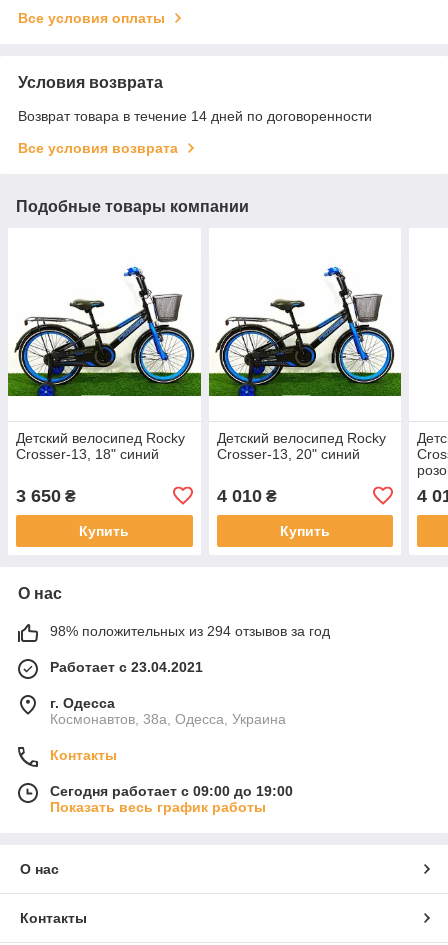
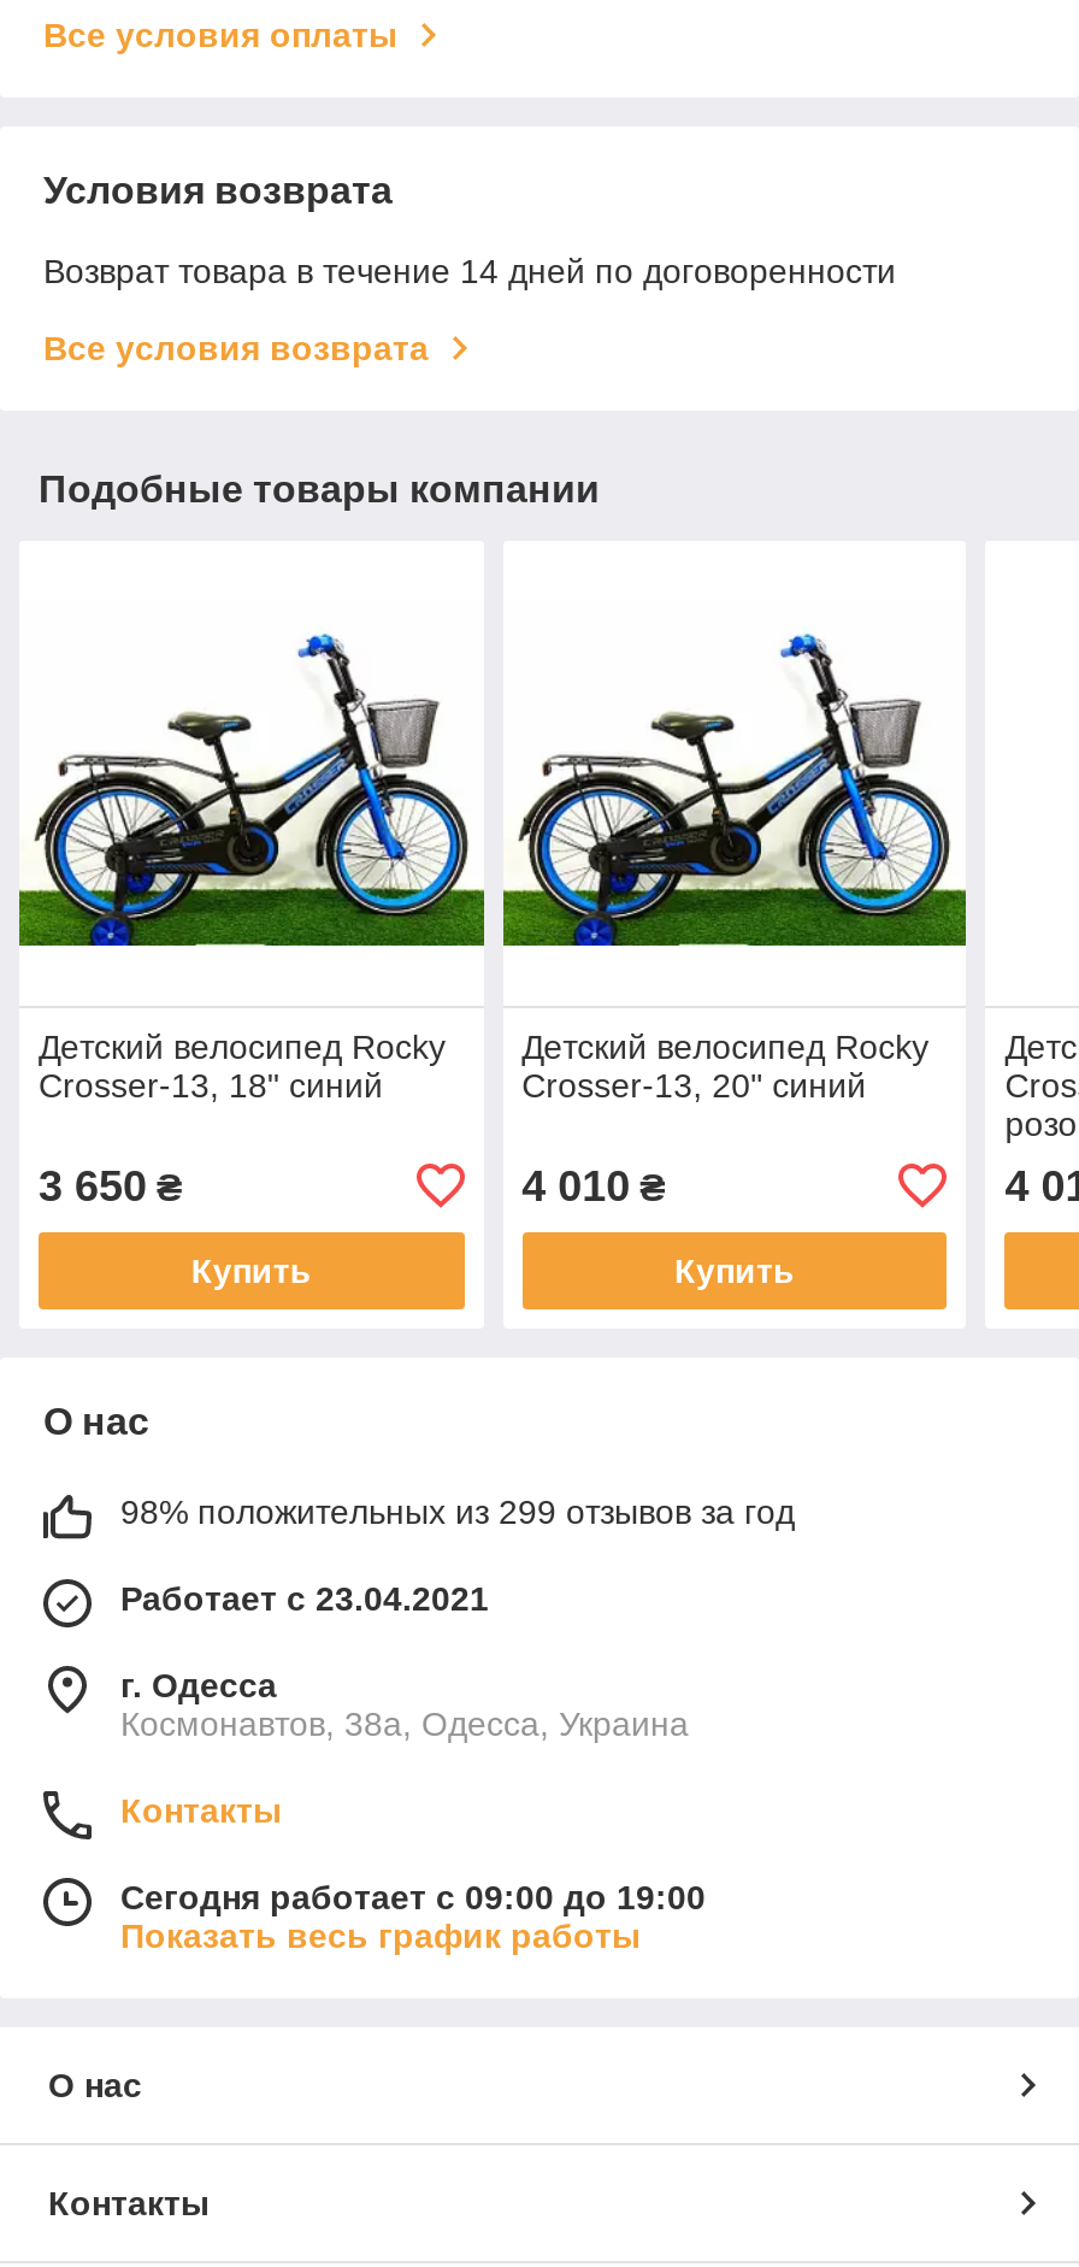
- 98% положительных из 294 отзывов за год
+ 98% положительных из 299 отзывов за год
